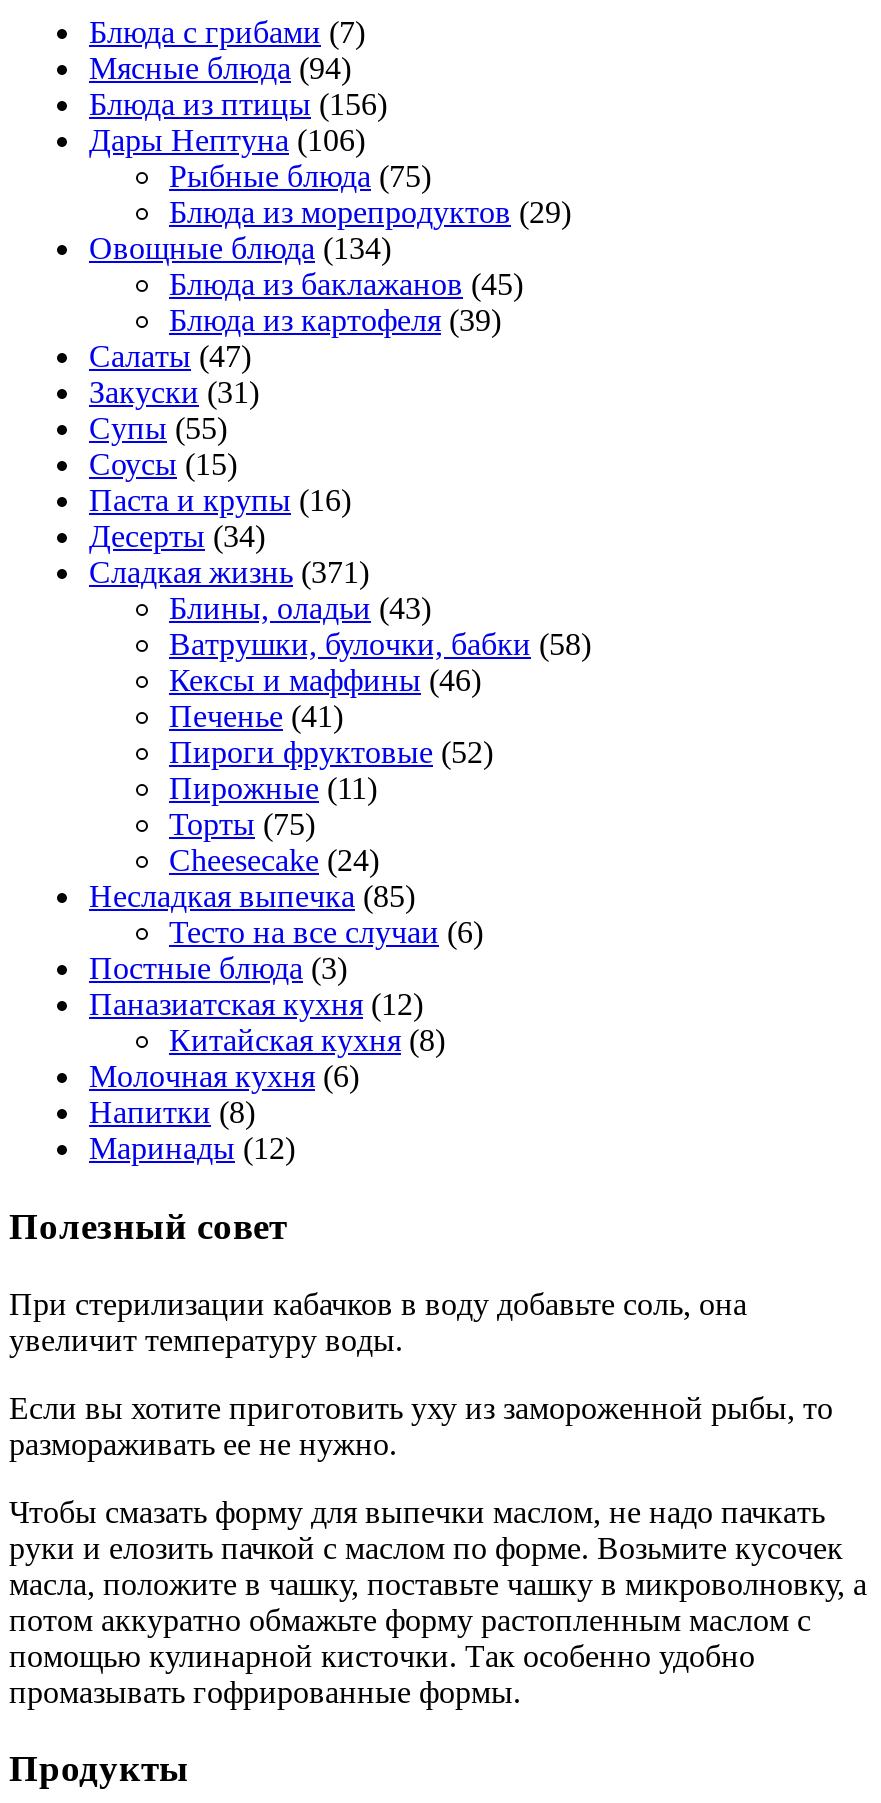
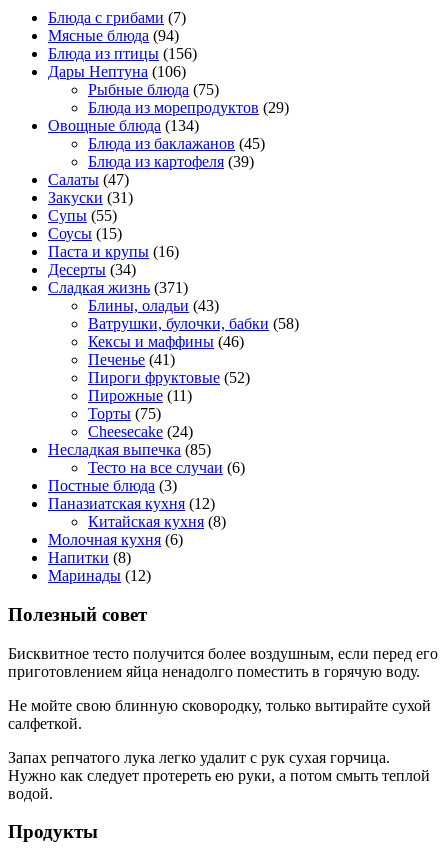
- При стерилизации кабачков в воду добавьте соль, она
- увеличит температуру воды.
+ Бисквитное тесто получится более воздушным, если перед его
+ приготовлением яйца ненадолго поместить в горячую воду.

- Если вы хотите приготовить уху из замороженной рыбы, то
- размораживать ее не нужно.
+ Не мойте свою блинную сковородку, только вытирайте сухой
+ салфеткой.

- Чтобы смазать форму для выпечки маслом, не надо пачкать
- руки и елозить пачкой с маслом по форме. Возьмите кусочек
- масла, положите в чашку, поставьте чашку в микроволновку, а
- потом аккуратно обмажьте форму растопленным маслом с
- помощью кулинарной кисточки. Так особенно удобно
- промазывать гофрированные формы.
+ Запах репчатого лука легко удалит с рук сухая горчица.
+ Нужно как следует протереть ею руки, а потом смыть теплой
+ водой.
